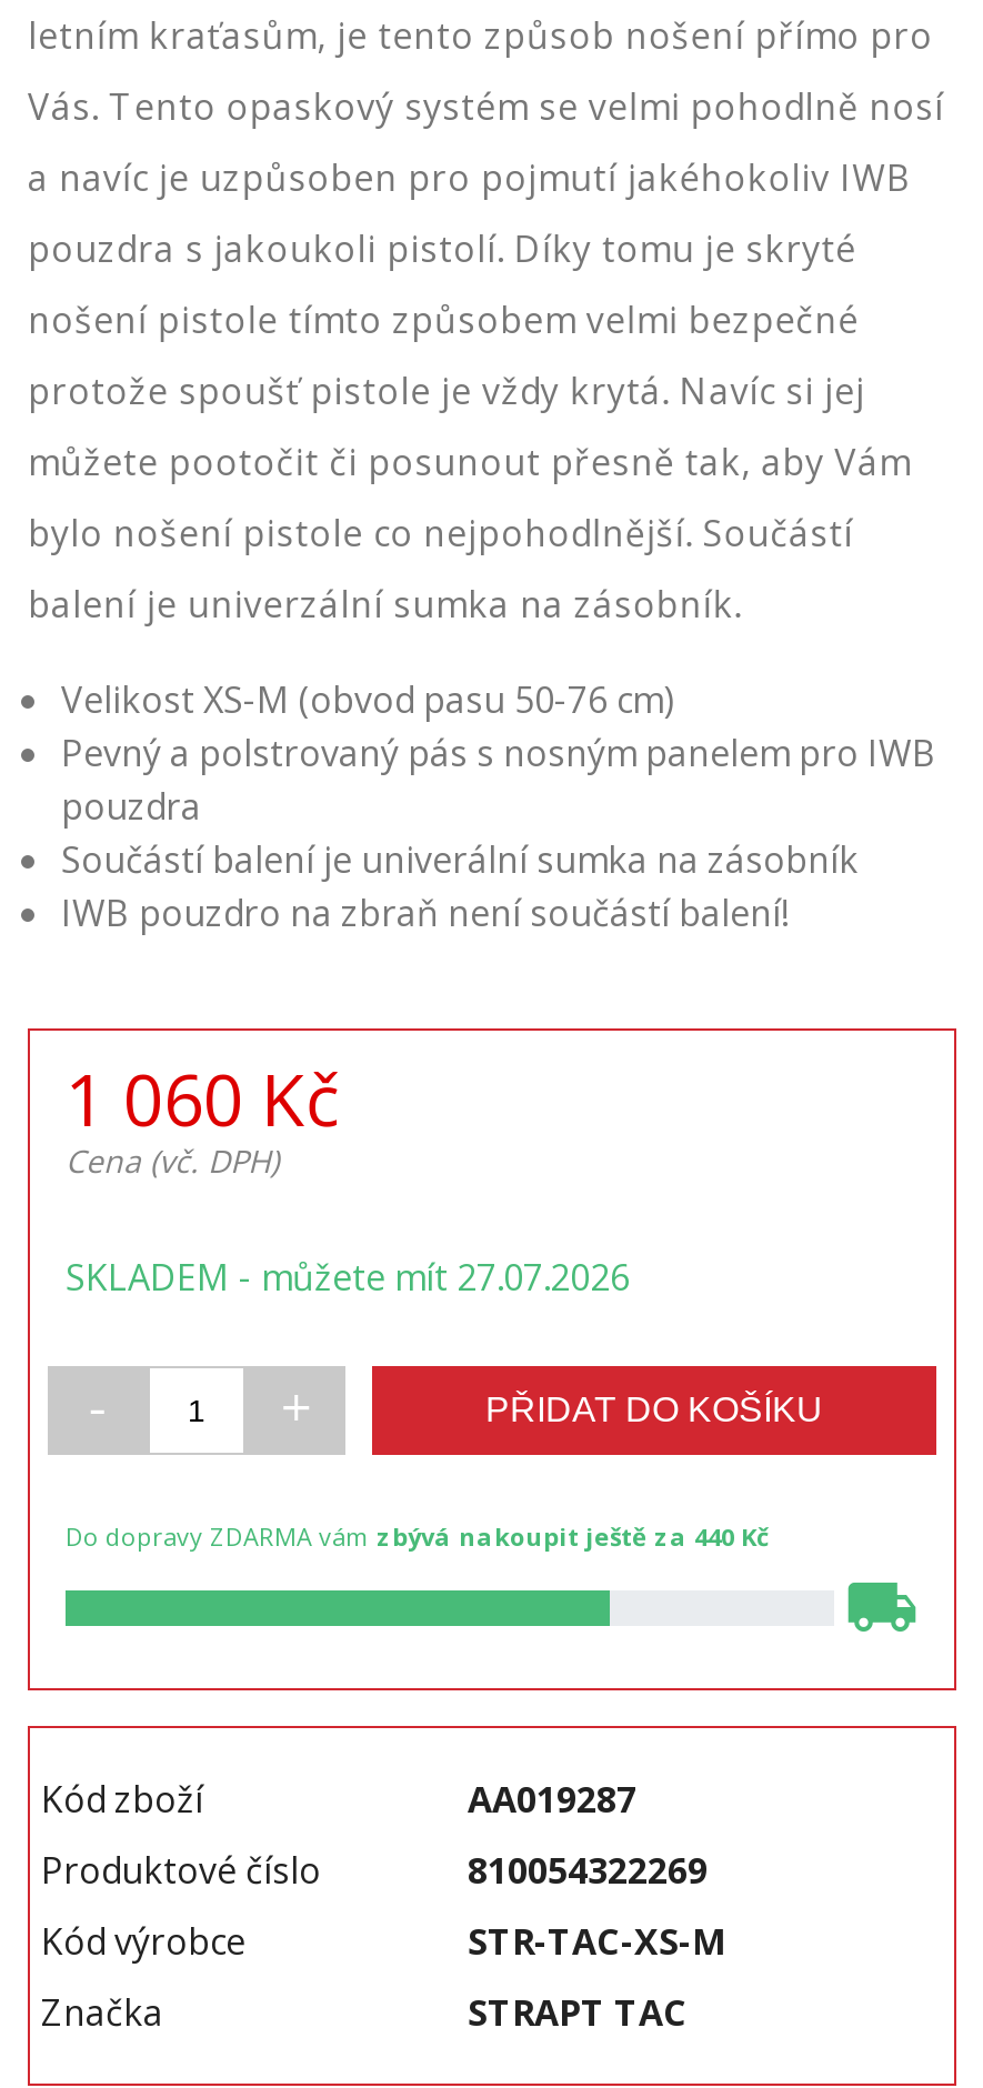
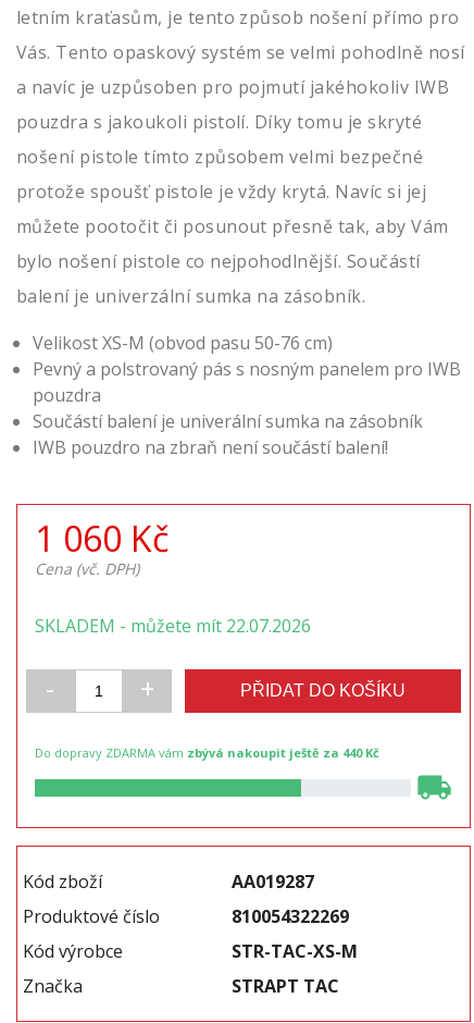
- SKLADEM - můžete mít 27.07.2026
+ SKLADEM - můžete mít 22.07.2026
